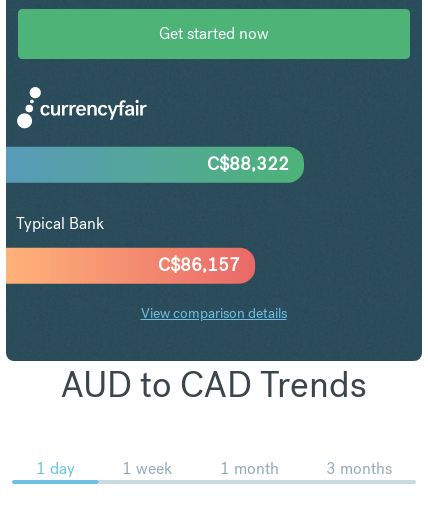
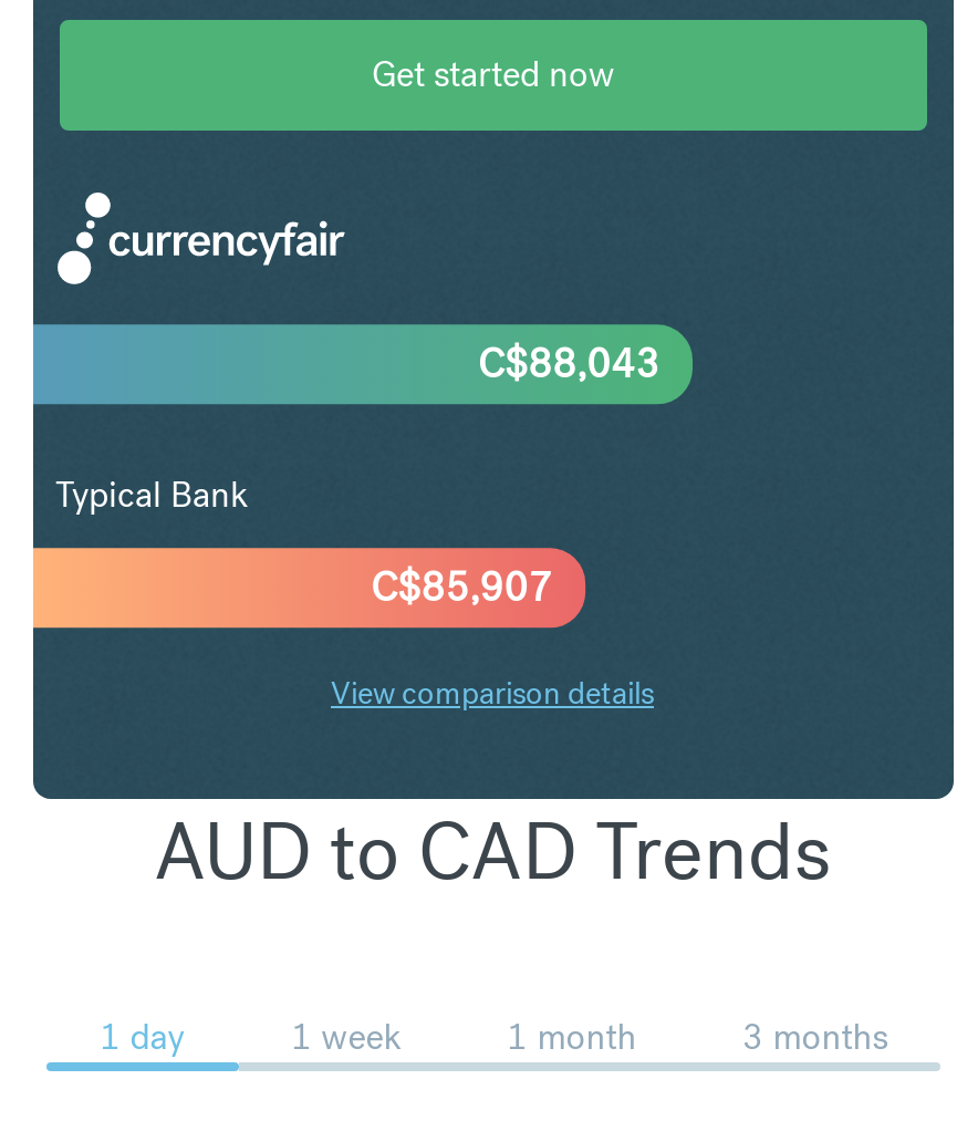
- C$88,322
+ C$88,043

- C$86,157
+ C$85,907
